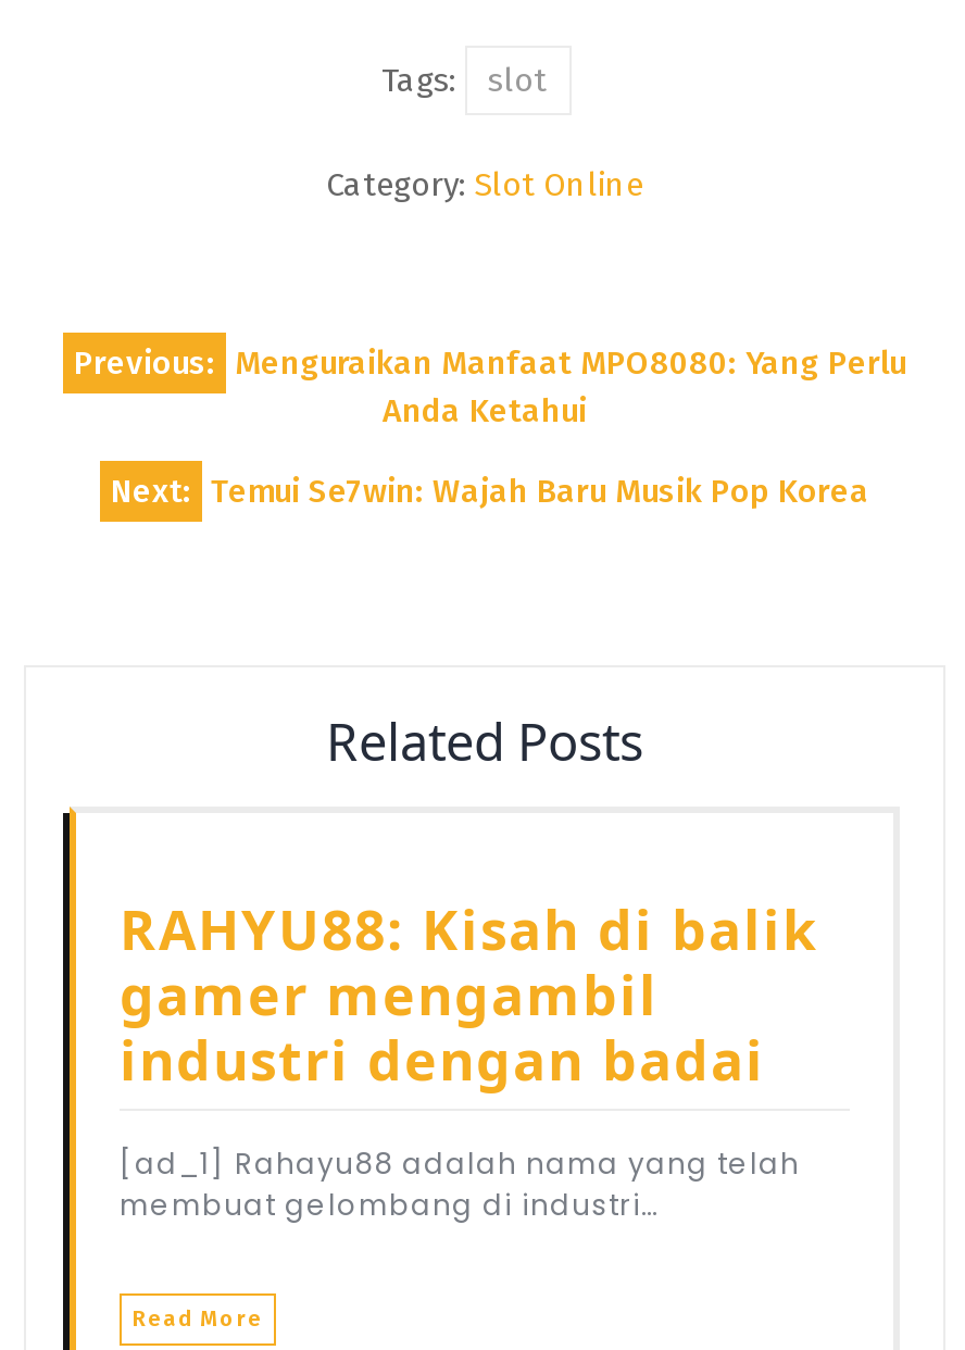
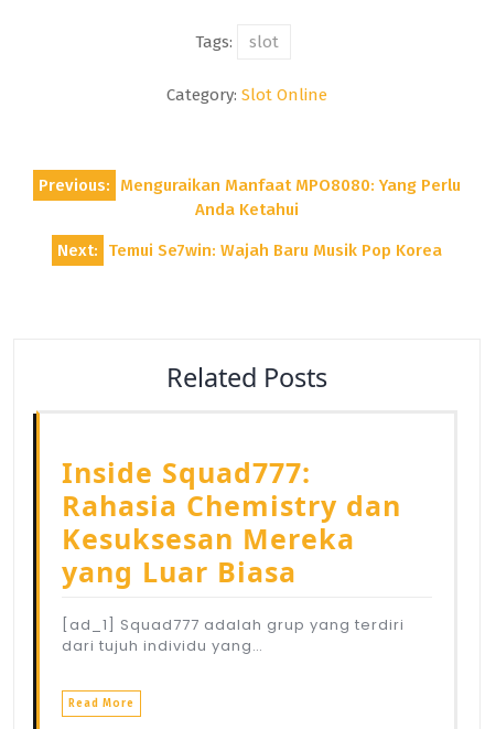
- RAHYU88: Kisah di balik
- gamer mengambil
- industri dengan badai
+ Inside Squad777:
+ Rahasia Chemistry dan
+ Kesuksesan Mereka
+ yang Luar Biasa

- [ad_1] Rahayu88 adalah nama yang telah
- membuat gelombang di industri…
+ [ad_1] Squad777 adalah grup yang terdiri
+ dari tujuh individu yang…
